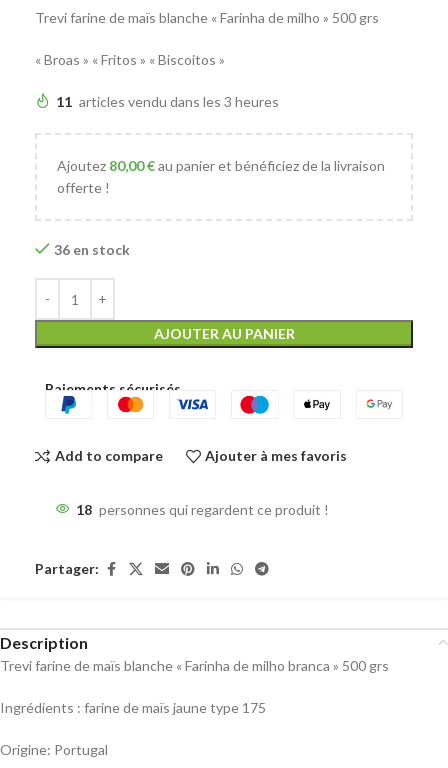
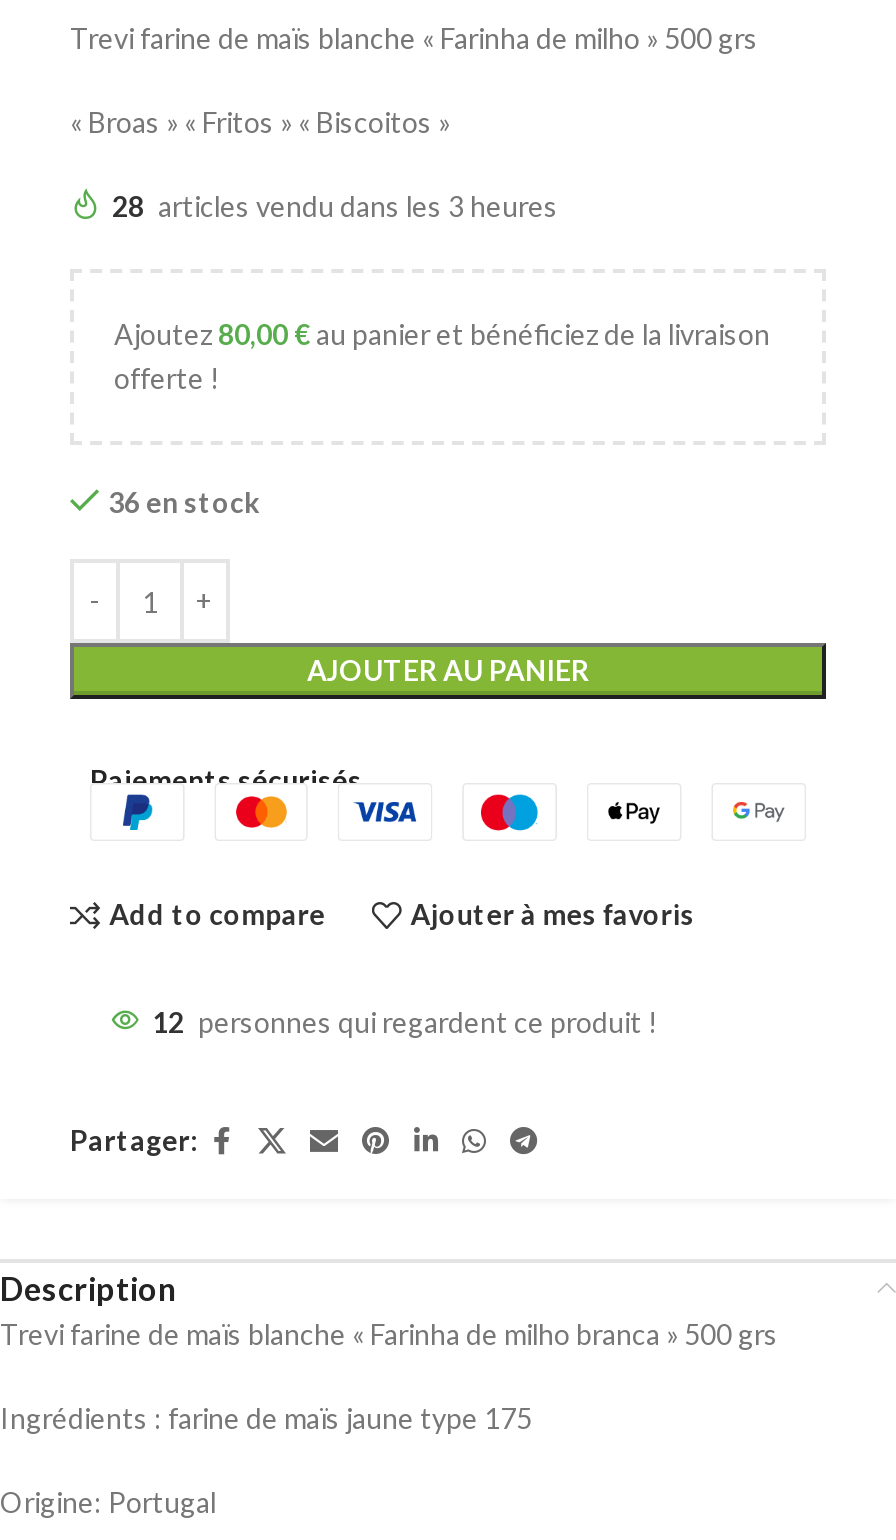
- 11 articles vendu dans les 3 heures
+ 28 articles vendu dans les 3 heures

- 18 personnes qui regardent ce produit !
+ 12 personnes qui regardent ce produit !
